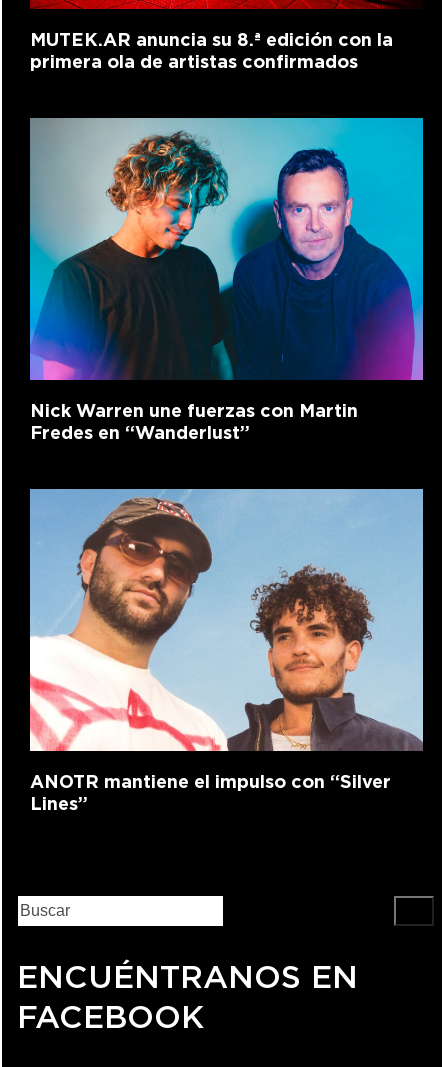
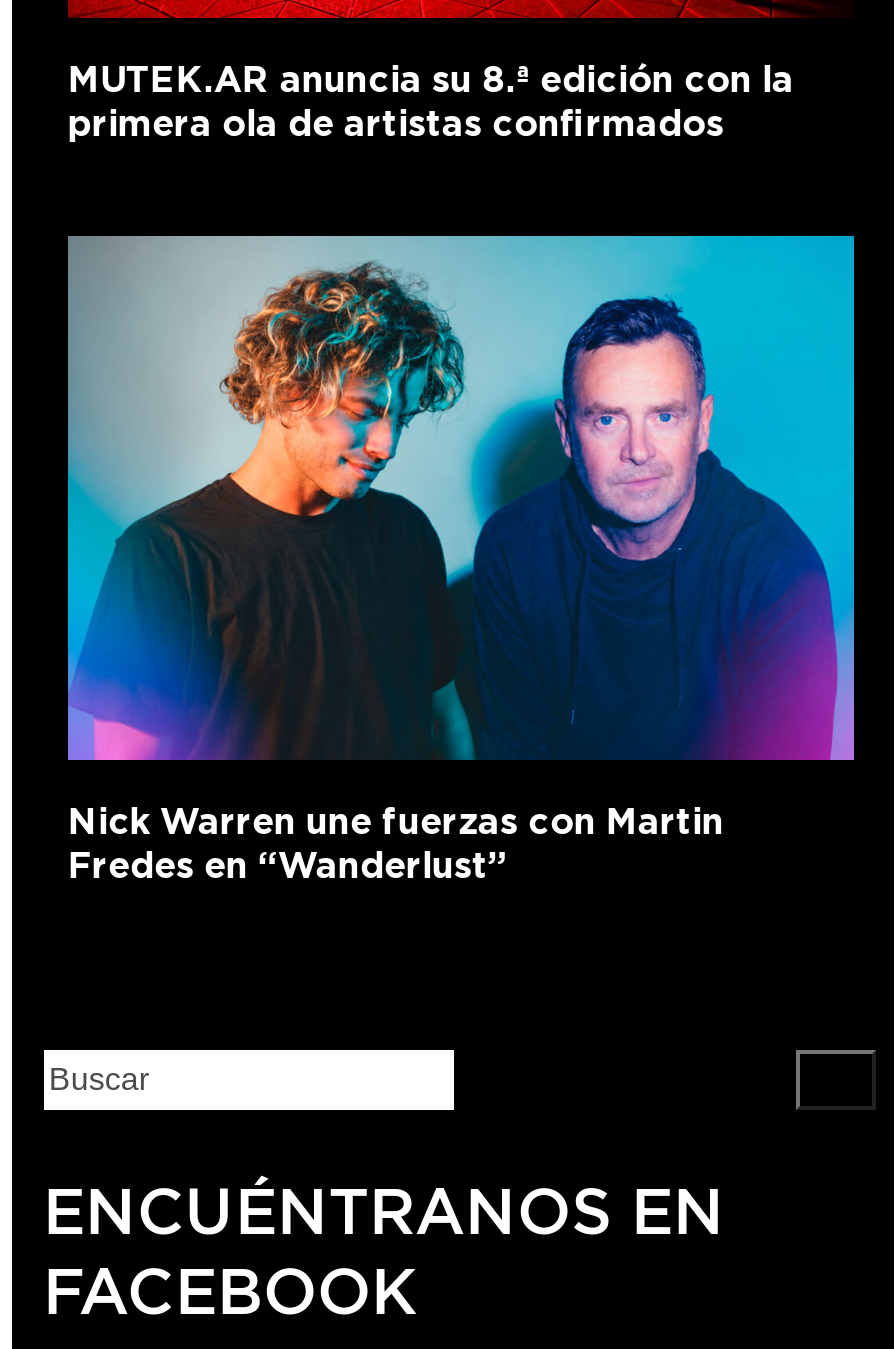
- [image]
- ANOTR mantiene el impulso con “Silver
- Lines”
